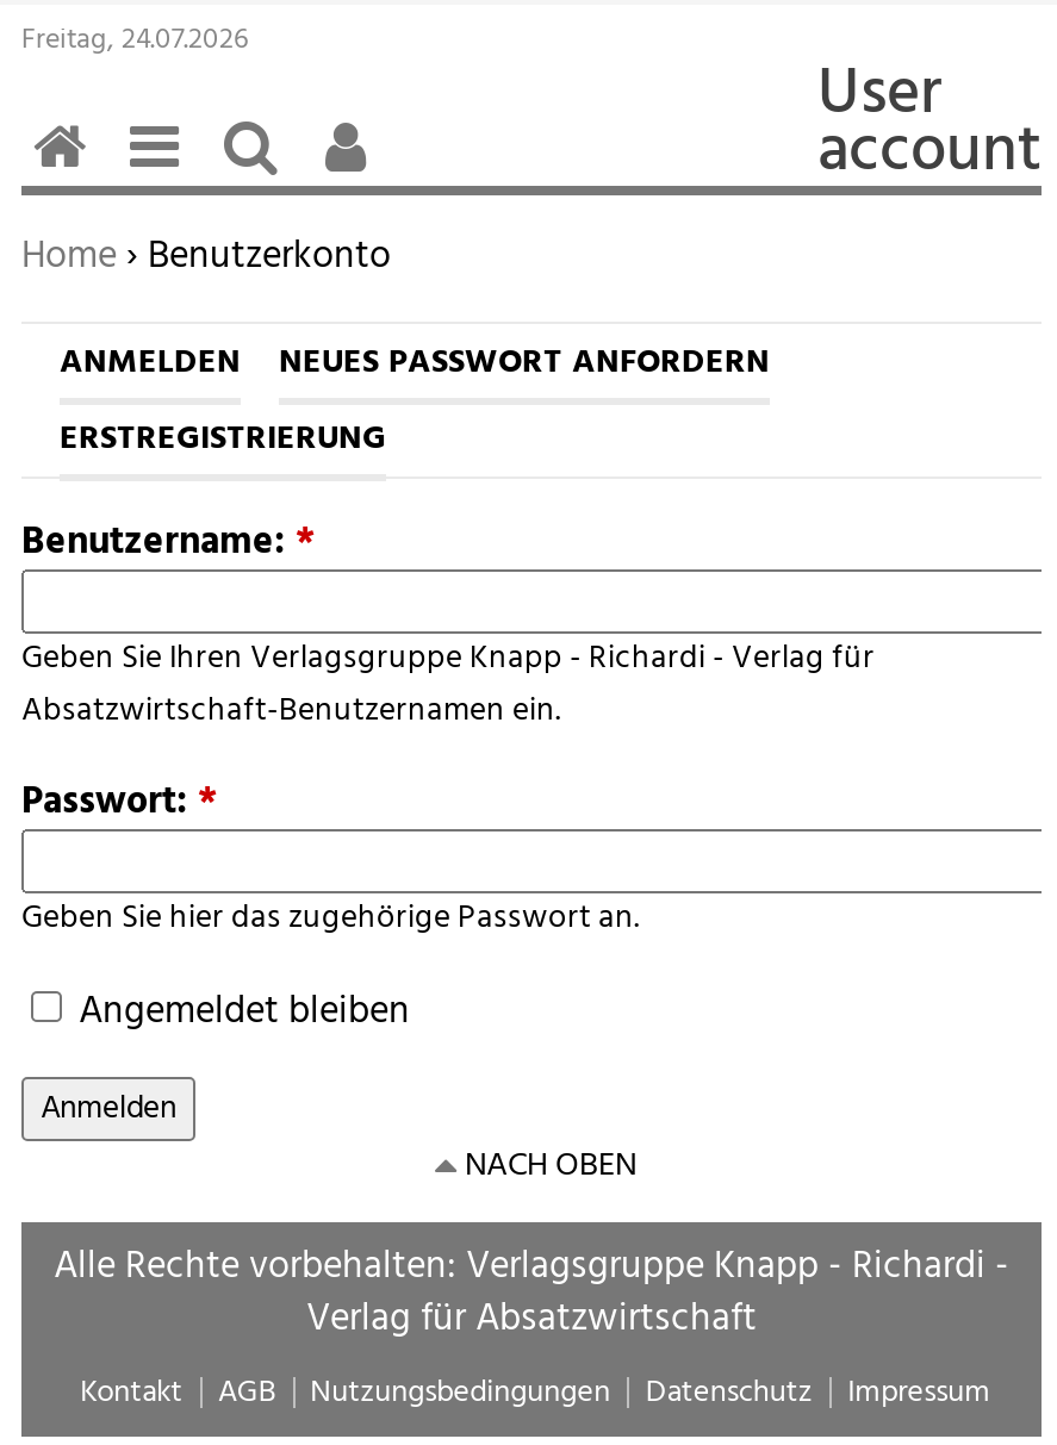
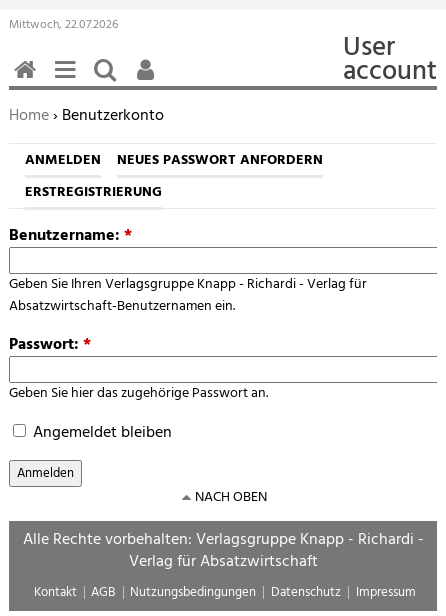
- Freitag, 24.07.2026
+ Mittwoch, 22.07.2026
